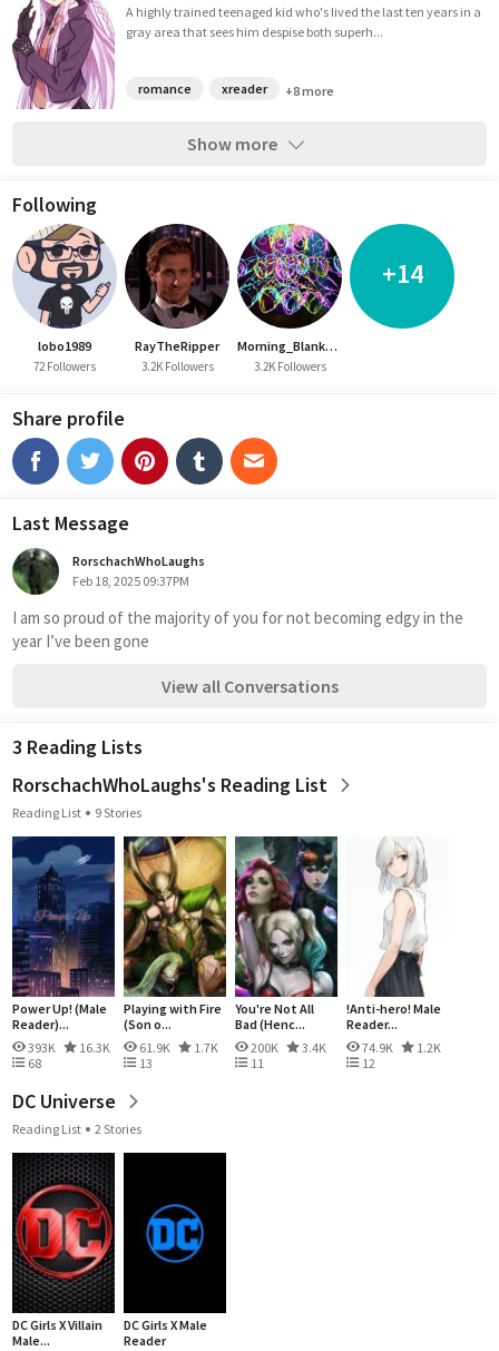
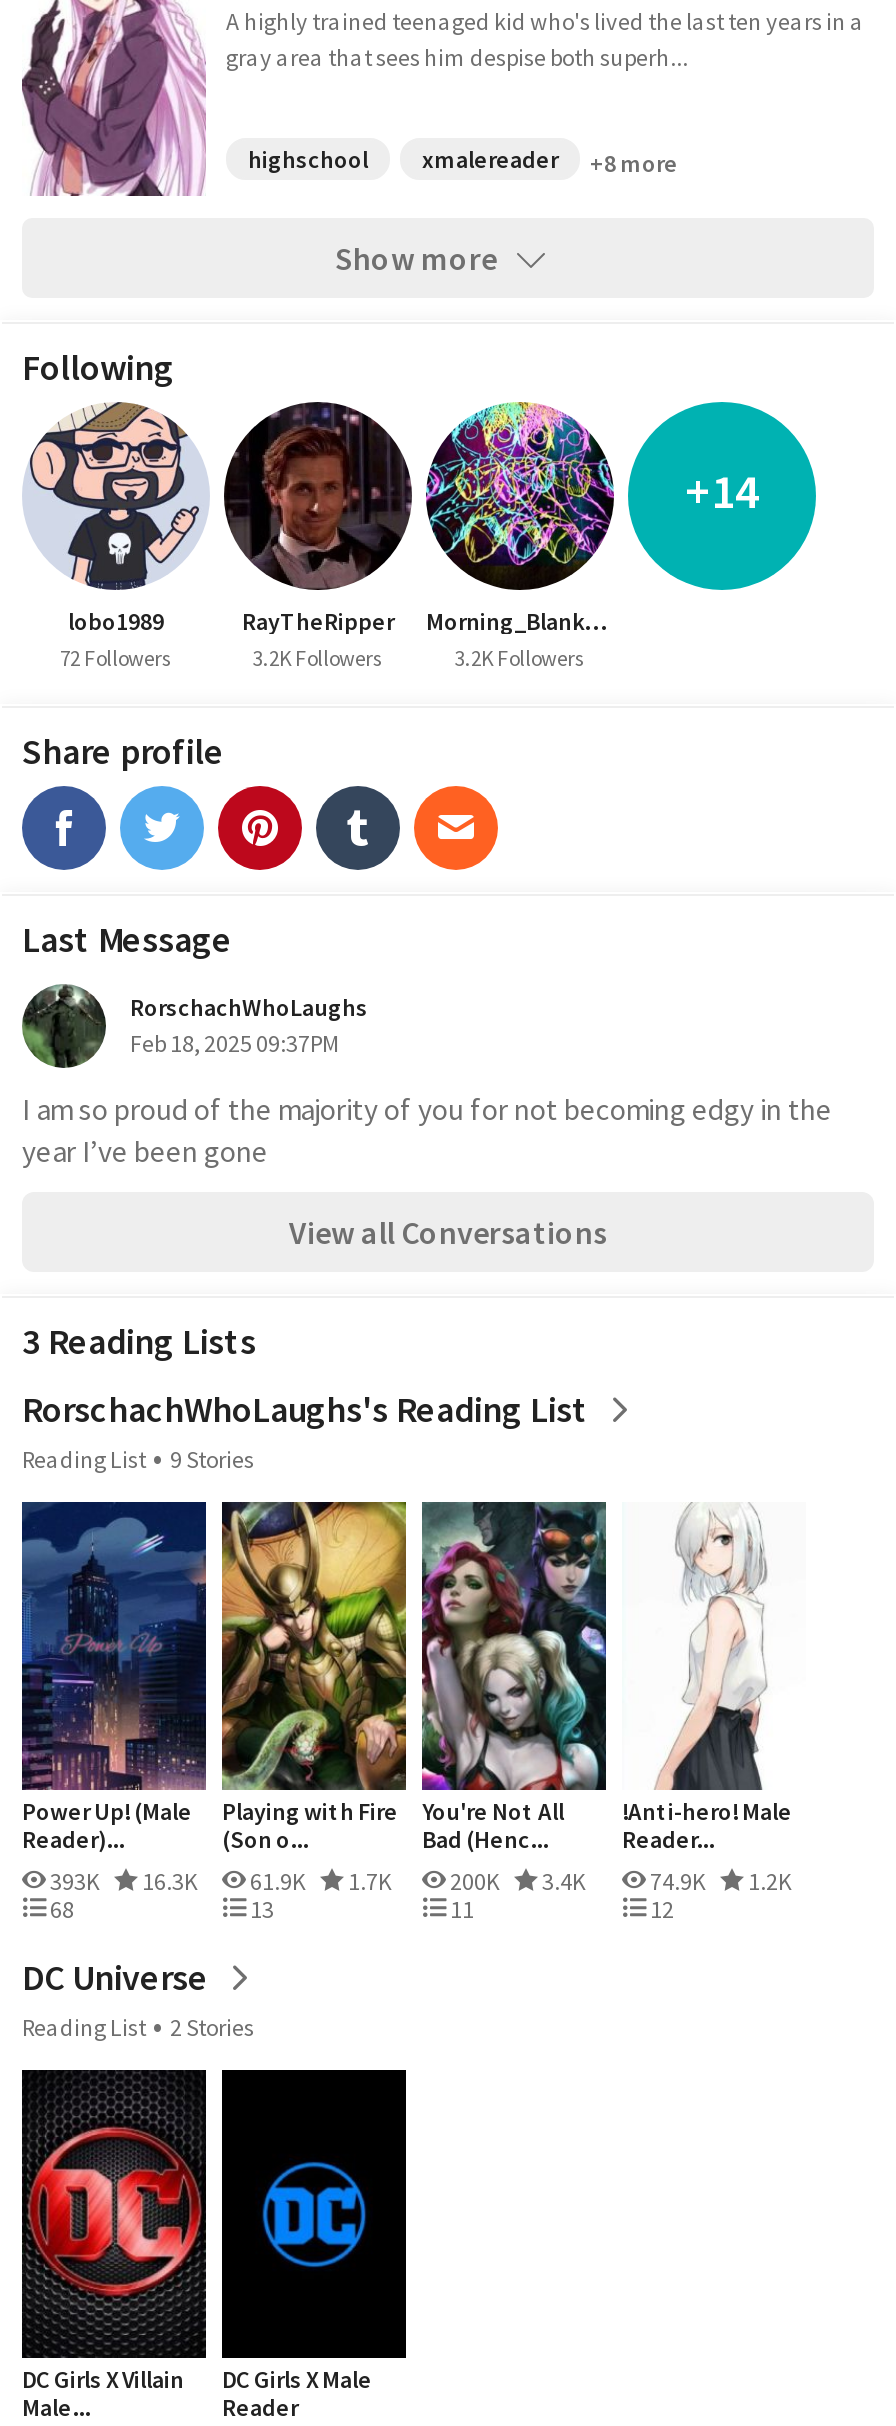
- romance
- xreader
+ highschool
+ xmalereader
